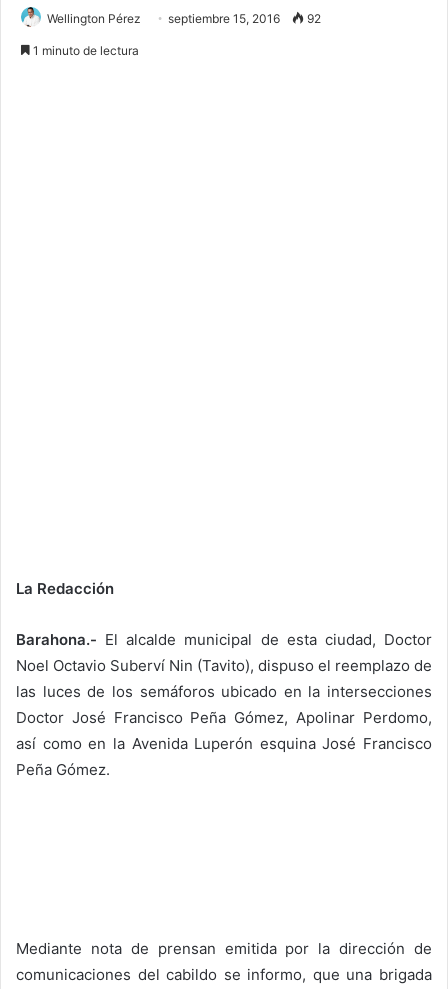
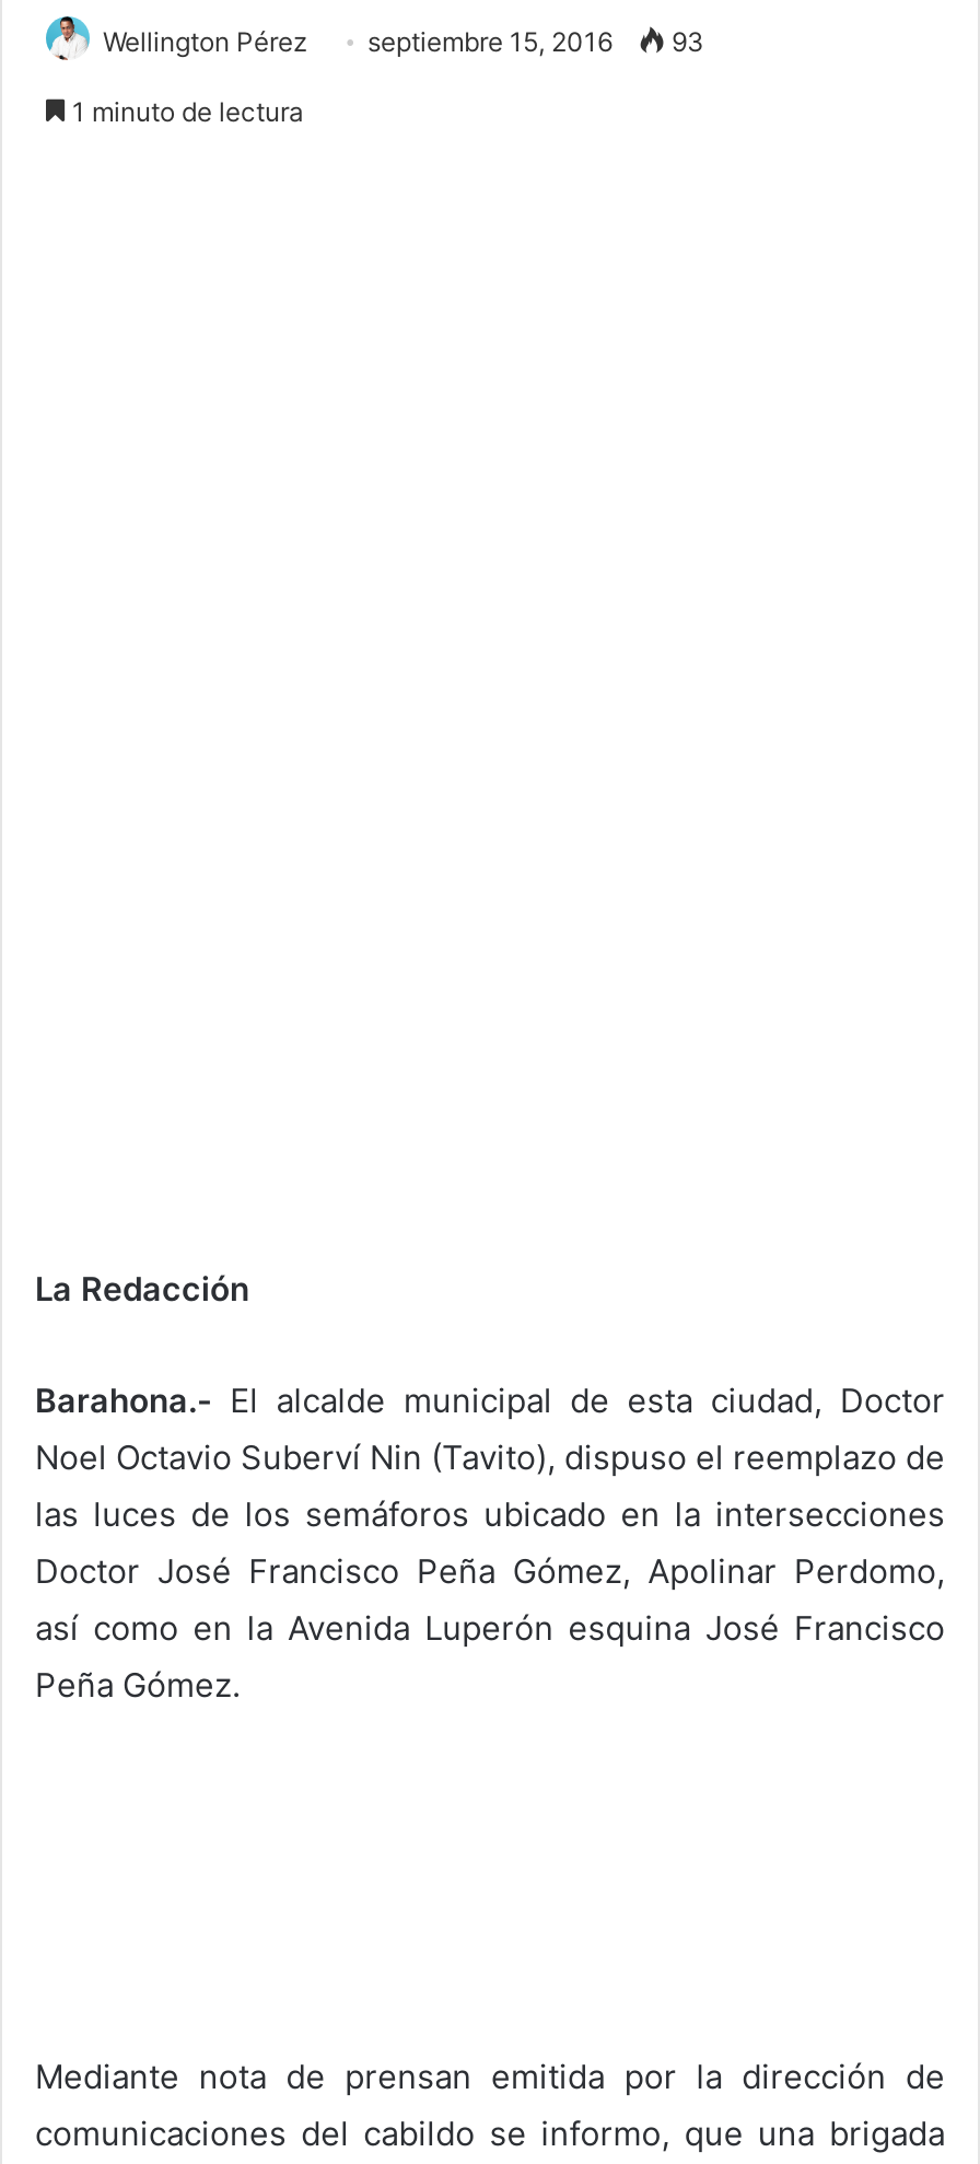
- Wellington Pérez septiembre 15, 2016 92
+ Wellington Pérez septiembre 15, 2016 93
